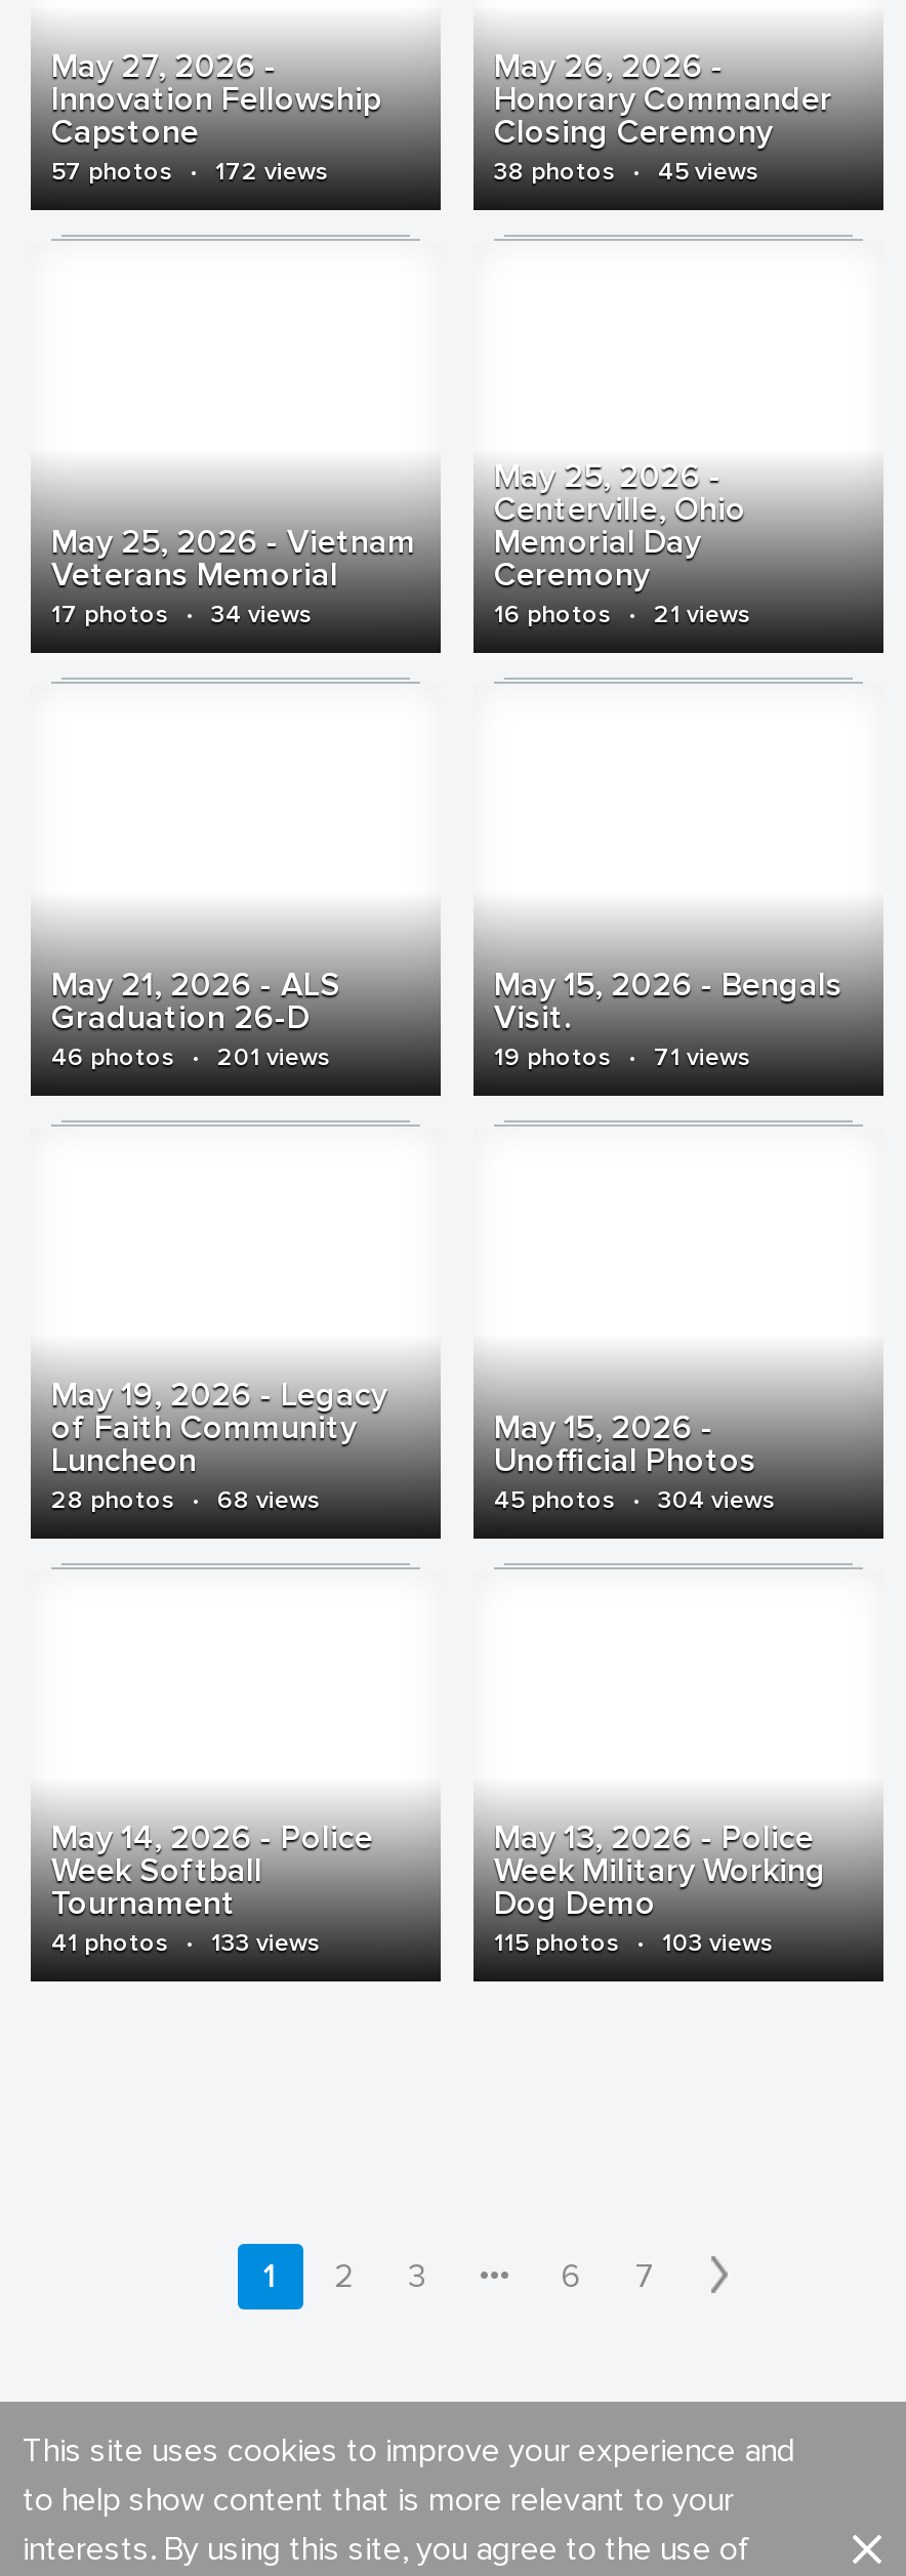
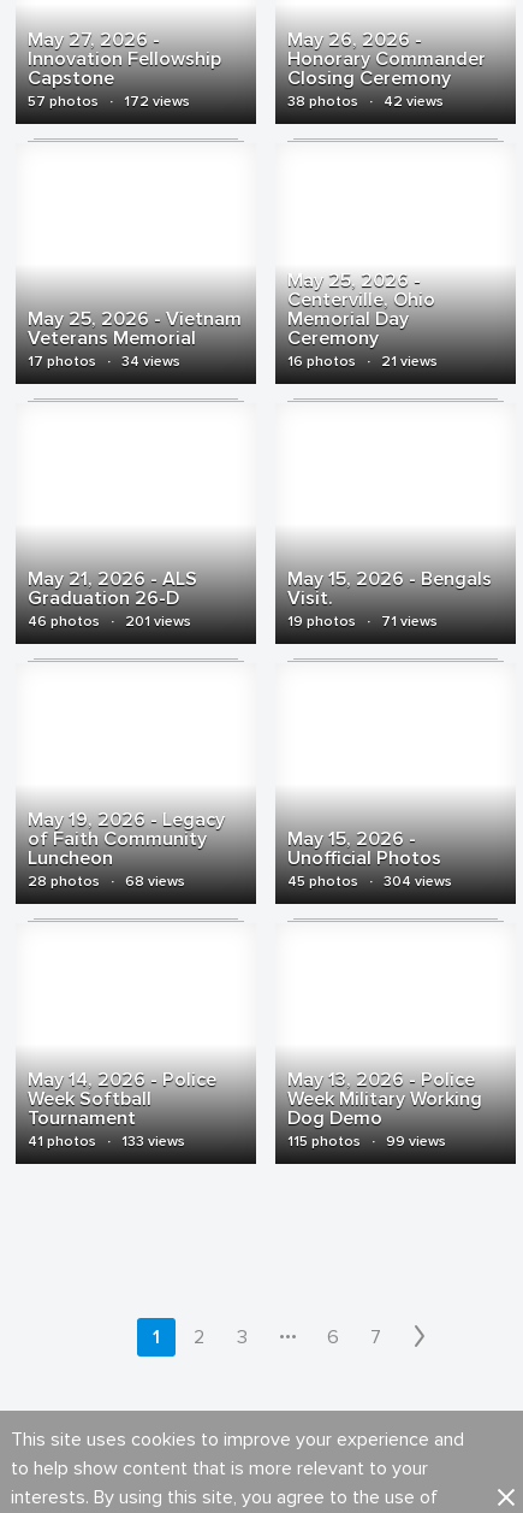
- 38 photos · 45 views
+ 38 photos · 42 views

- 115 photos · 103 views
+ 115 photos · 99 views
